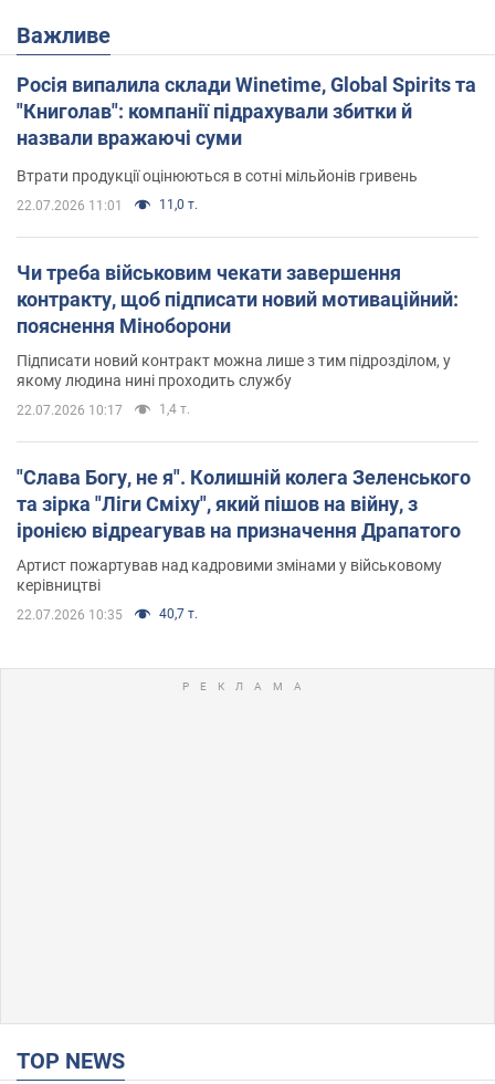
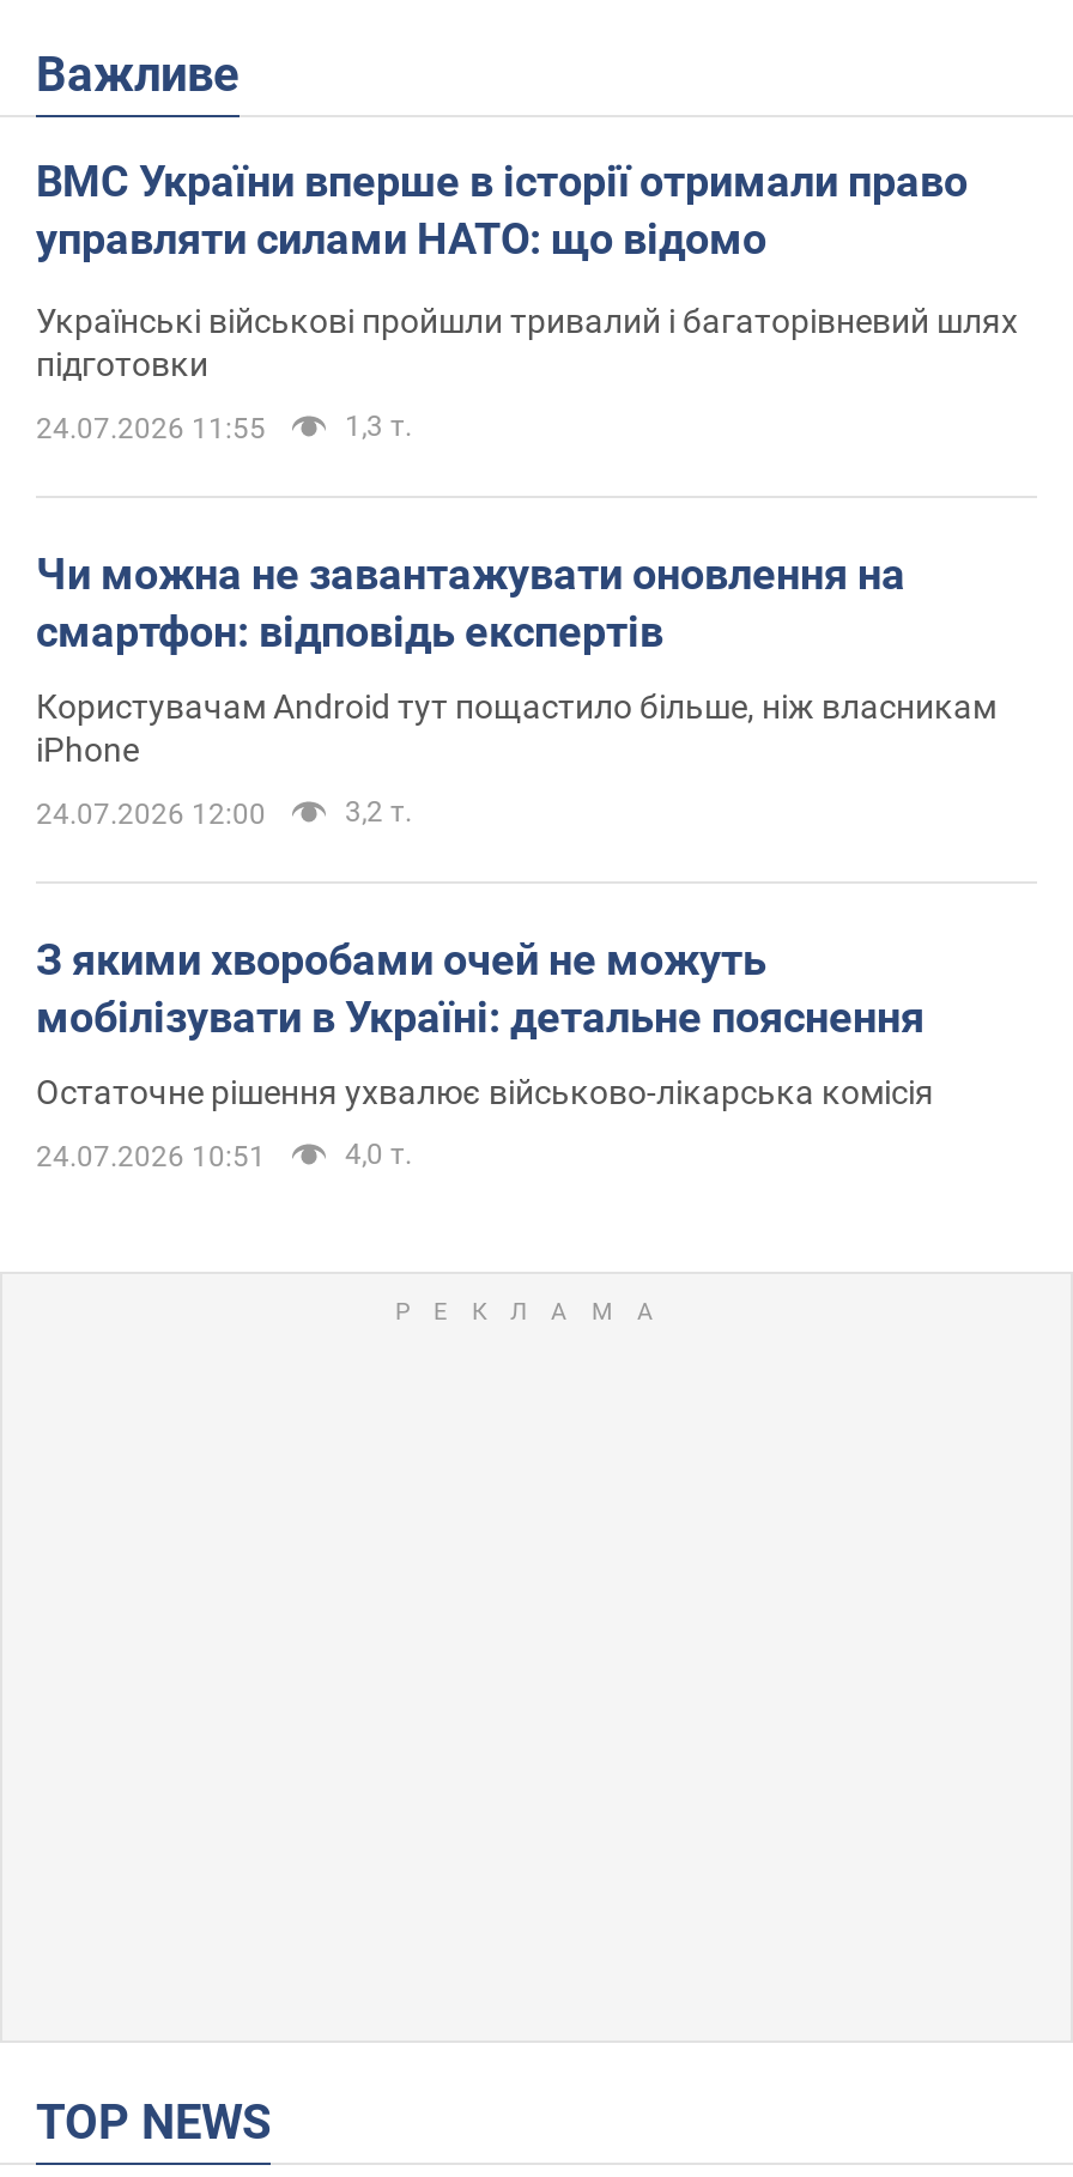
- Росія випалила склади Winetime, Global Spirits та
- "Книголав": компанії підрахували збитки й
- назвали вражаючі суми
+ ВМС України вперше в історії отримали право
+ управляти силами НАТО: що відомо

- Втрати продукції оцінюються в сотні мільйонів гривень
+ Українські військові пройшли тривалий і багаторівневий шлях
+ підготовки

- 22.07.2026 11:01
- 11,0 т.
+ 24.07.2026 11:55
+ 1,3 т.

- Чи треба військовим чекати завершення
- контракту, щоб підписати новий мотиваційний:
- пояснення Міноборони
+ Чи можна не завантажувати оновлення на
+ смартфон: відповідь експертів

- Підписати новий контракт можна лише з тим підрозділом, у
- якому людина нині проходить службу
+ Користувачам Android тут пощастило більше, ніж власникам
+ iPhone

- 22.07.2026 10:17
- 1,4 т.
+ 24.07.2026 12:00
+ 3,2 т.

- "Слава Богу, не я". Колишній колега Зеленського
- та зірка "Ліги Сміху", який пішов на війну, з
- іронією відреагував на призначення Драпатого
+ З якими хворобами очей не можуть
+ мобілізувати в Україні: детальне пояснення

- Артист пожартував над кадровими змінами у військовому
- керівництві
+ Остаточне рішення ухвалює військово-лікарська комісія

- 22.07.2026 10:35
- 40,7 т.
+ 24.07.2026 10:51
+ 4,0 т.
